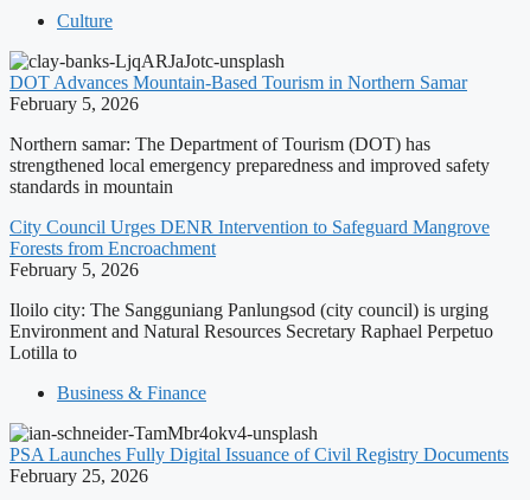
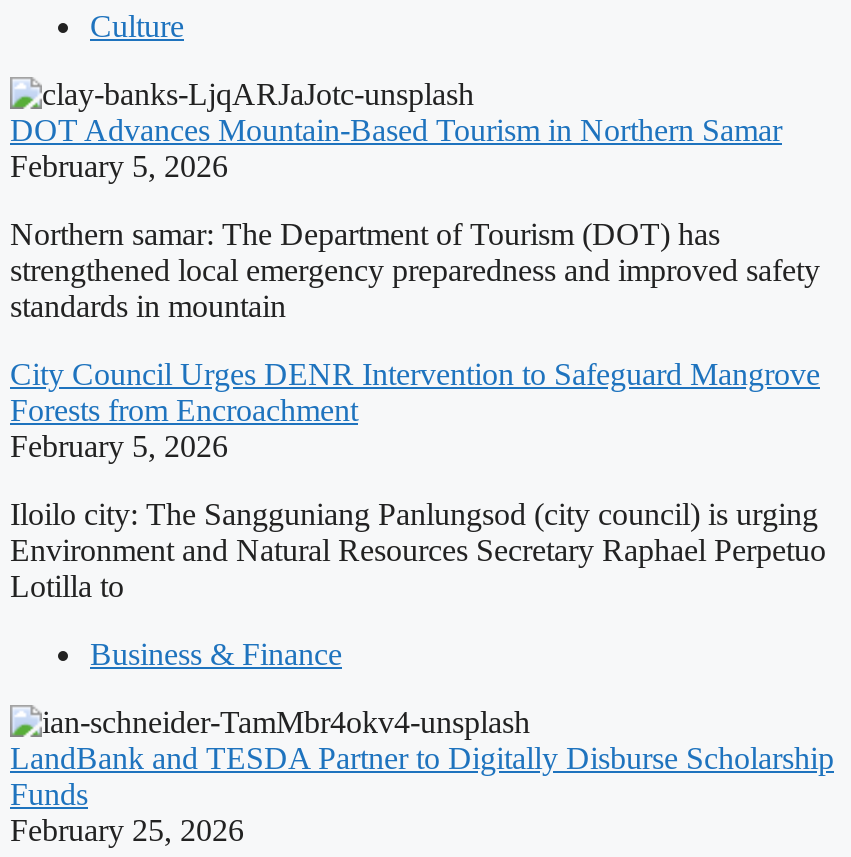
- PSA Launches Fully Digital Issuance of Civil Registry Documents
+ LandBank and TESDA Partner to Digitally Disburse Scholarship
+ Funds
